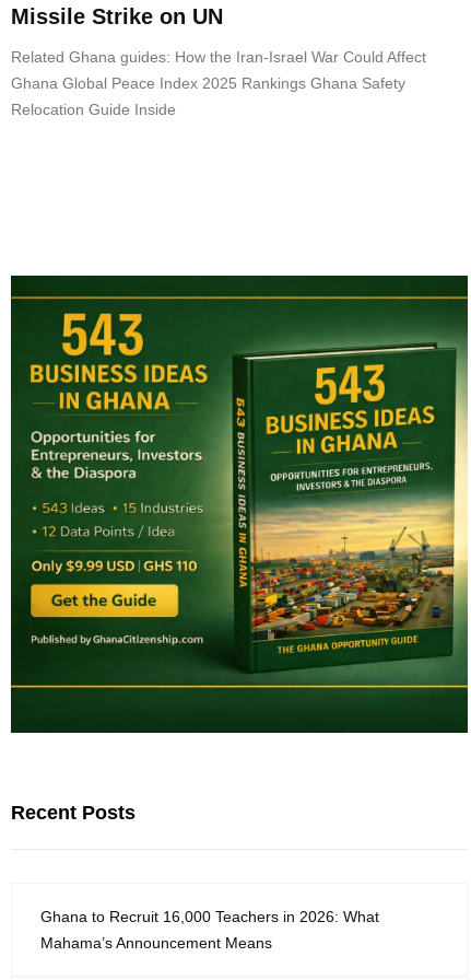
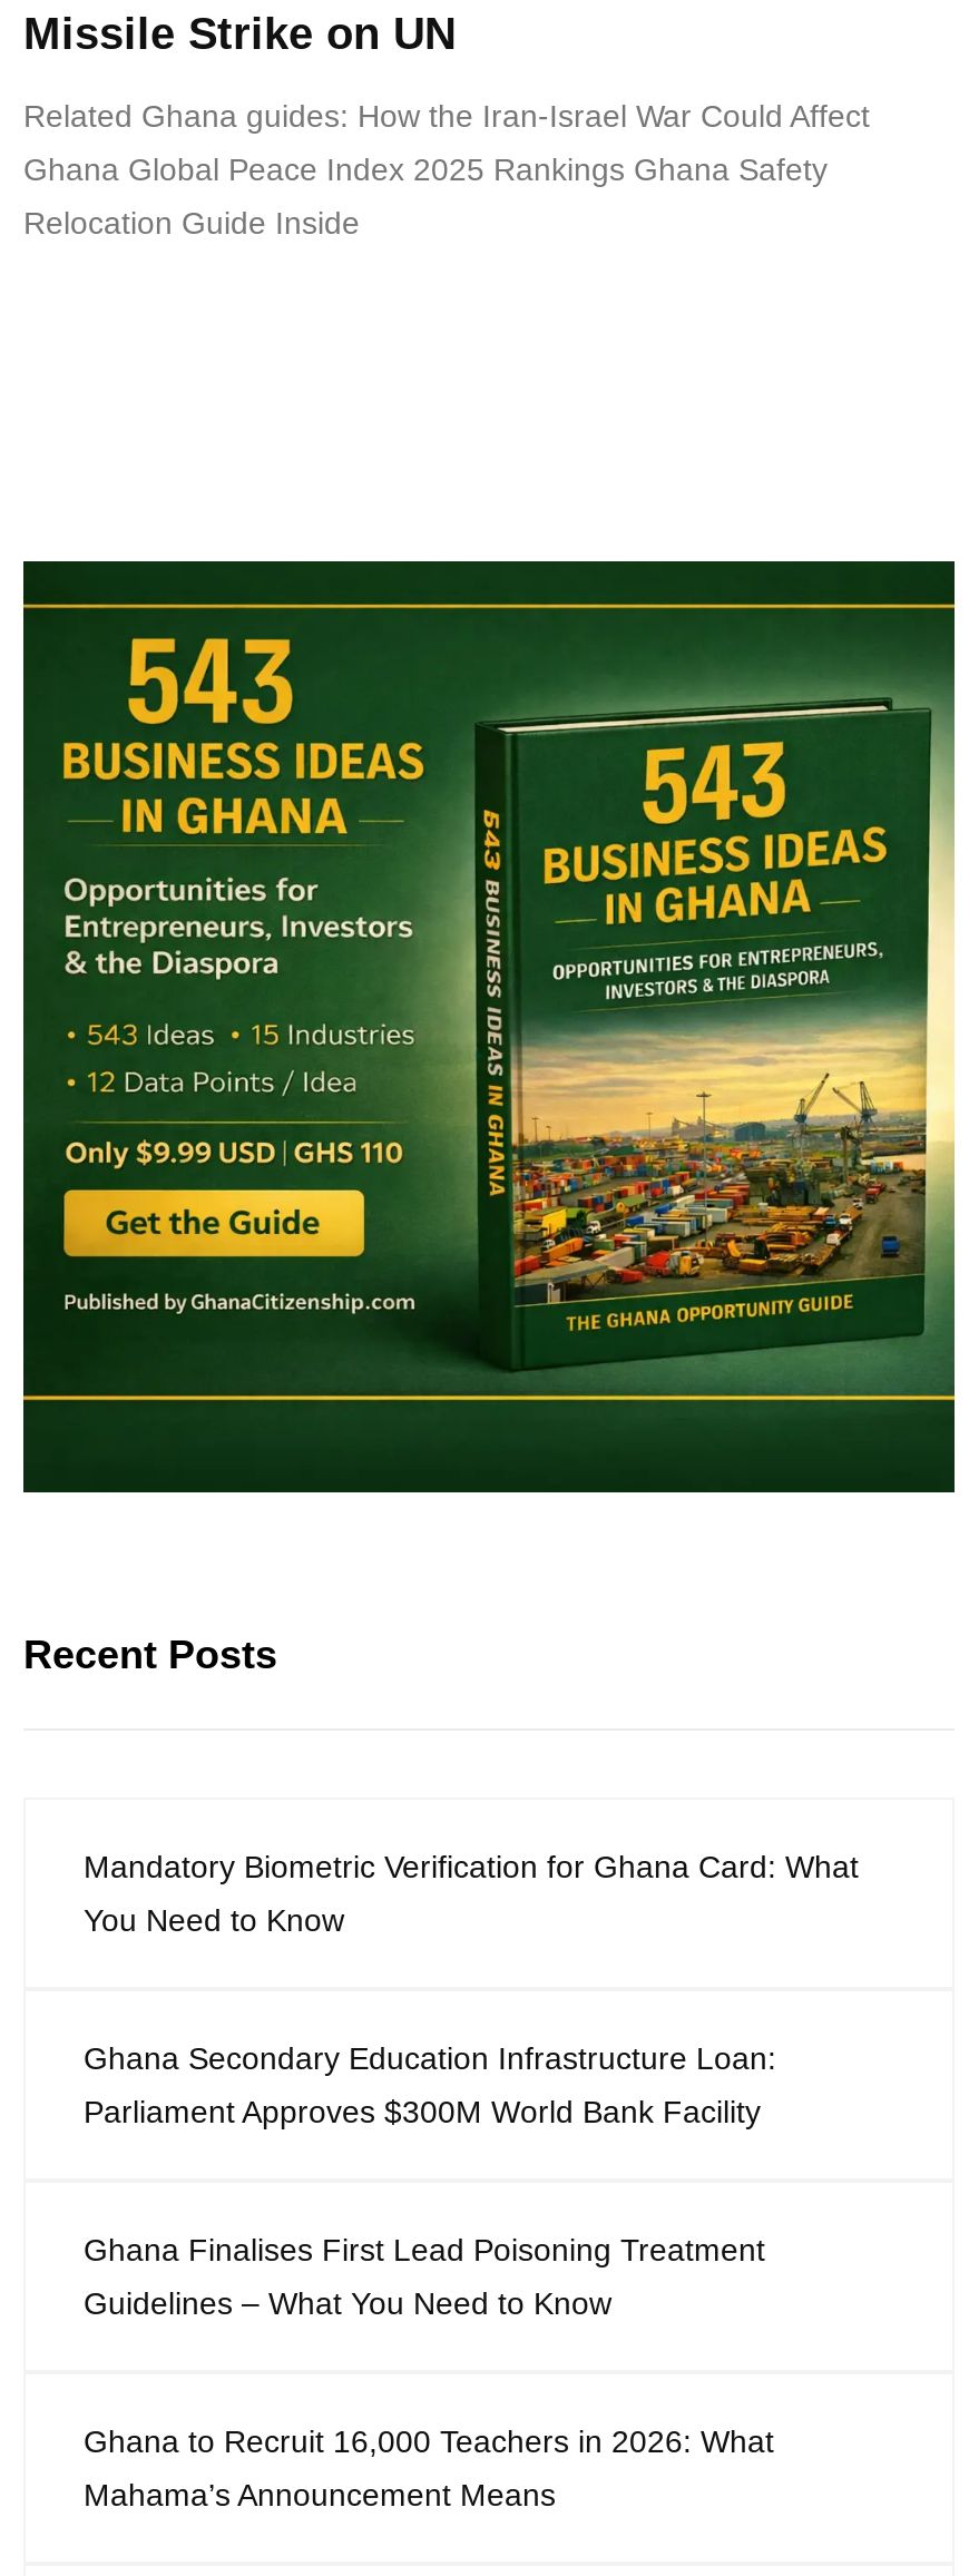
+ Mandatory Biometric Verification for Ghana Card: What
+ You Need to Know

+ Ghana Secondary Education Infrastructure Loan:
+ Parliament Approves $300M World Bank Facility

+ Ghana Finalises First Lead Poisoning Treatment
+ Guidelines – What You Need to Know
